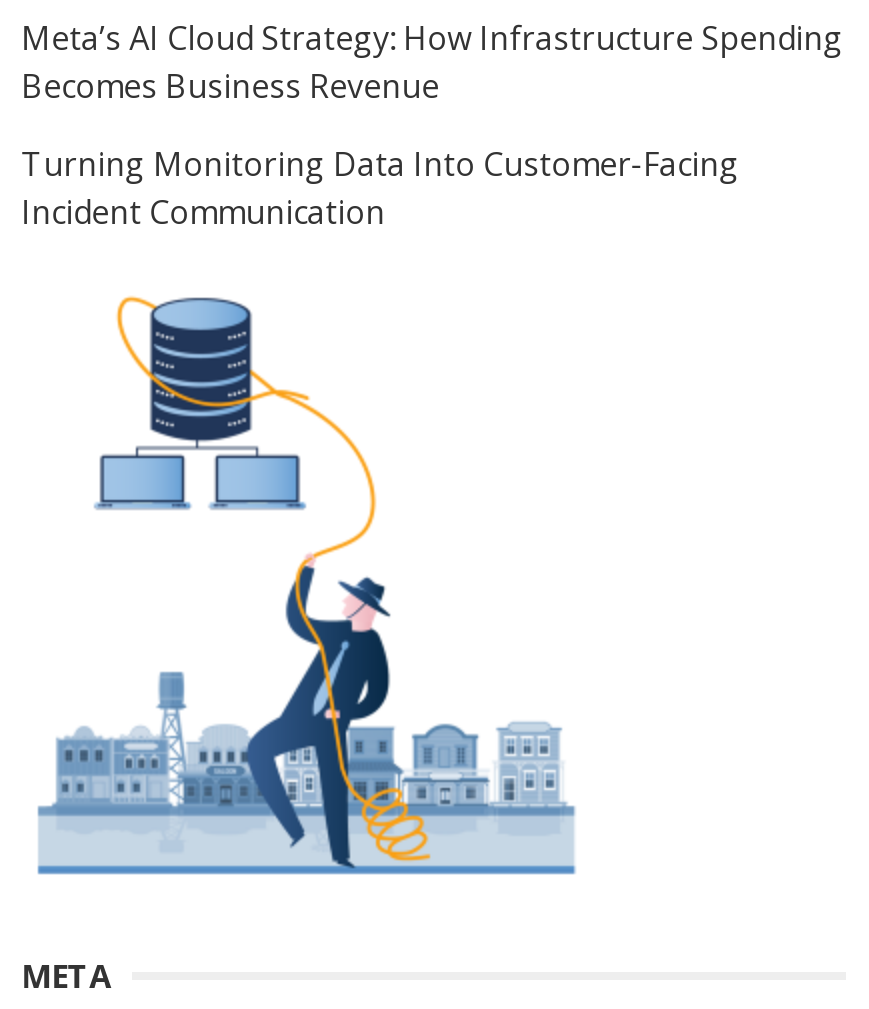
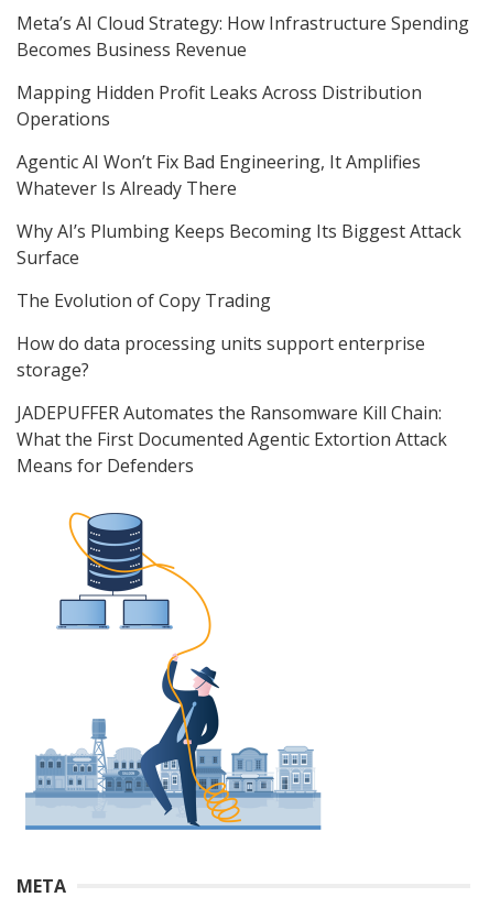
- Turning Monitoring Data Into Customer-Facing
- Incident Communication
+ Mapping Hidden Profit Leaks Across Distribution
+ Operations
+ Agentic AI Won’t Fix Bad Engineering, It Amplifies
+ Whatever Is Already There
+ Why AI’s Plumbing Keeps Becoming Its Biggest Attack
+ Surface
+ The Evolution of Copy Trading
+ How do data processing units support enterprise
+ storage?
+ JADEPUFFER Automates the Ransomware Kill Chain:
+ What the First Documented Agentic Extortion Attack
+ Means for Defenders
